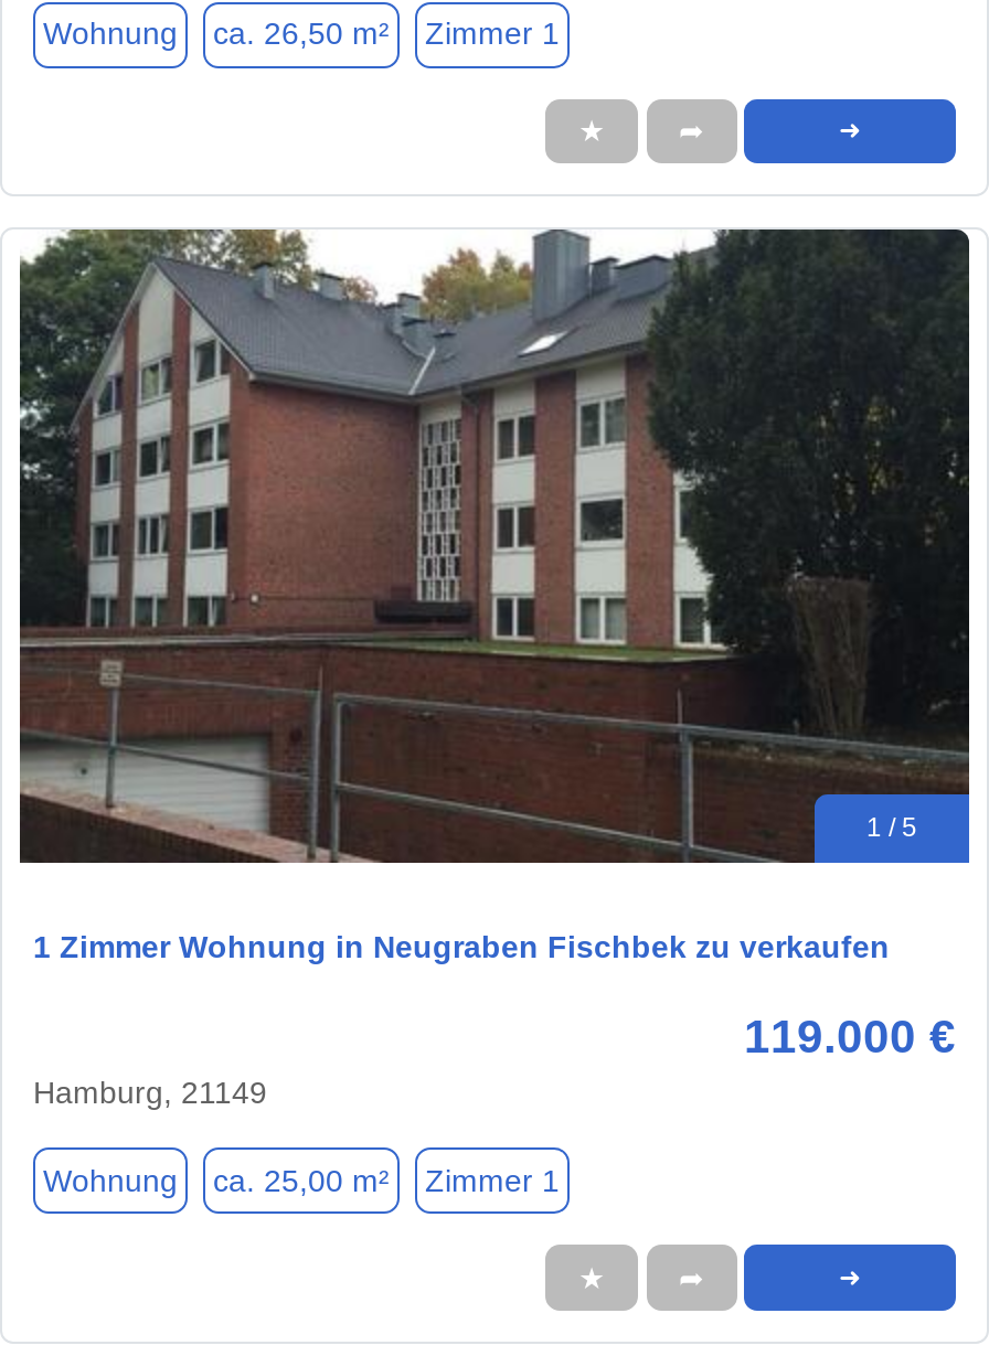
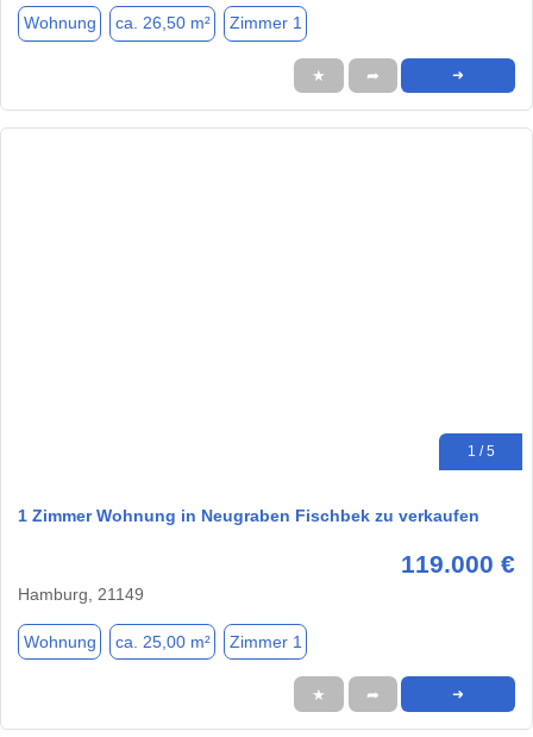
- [image]
